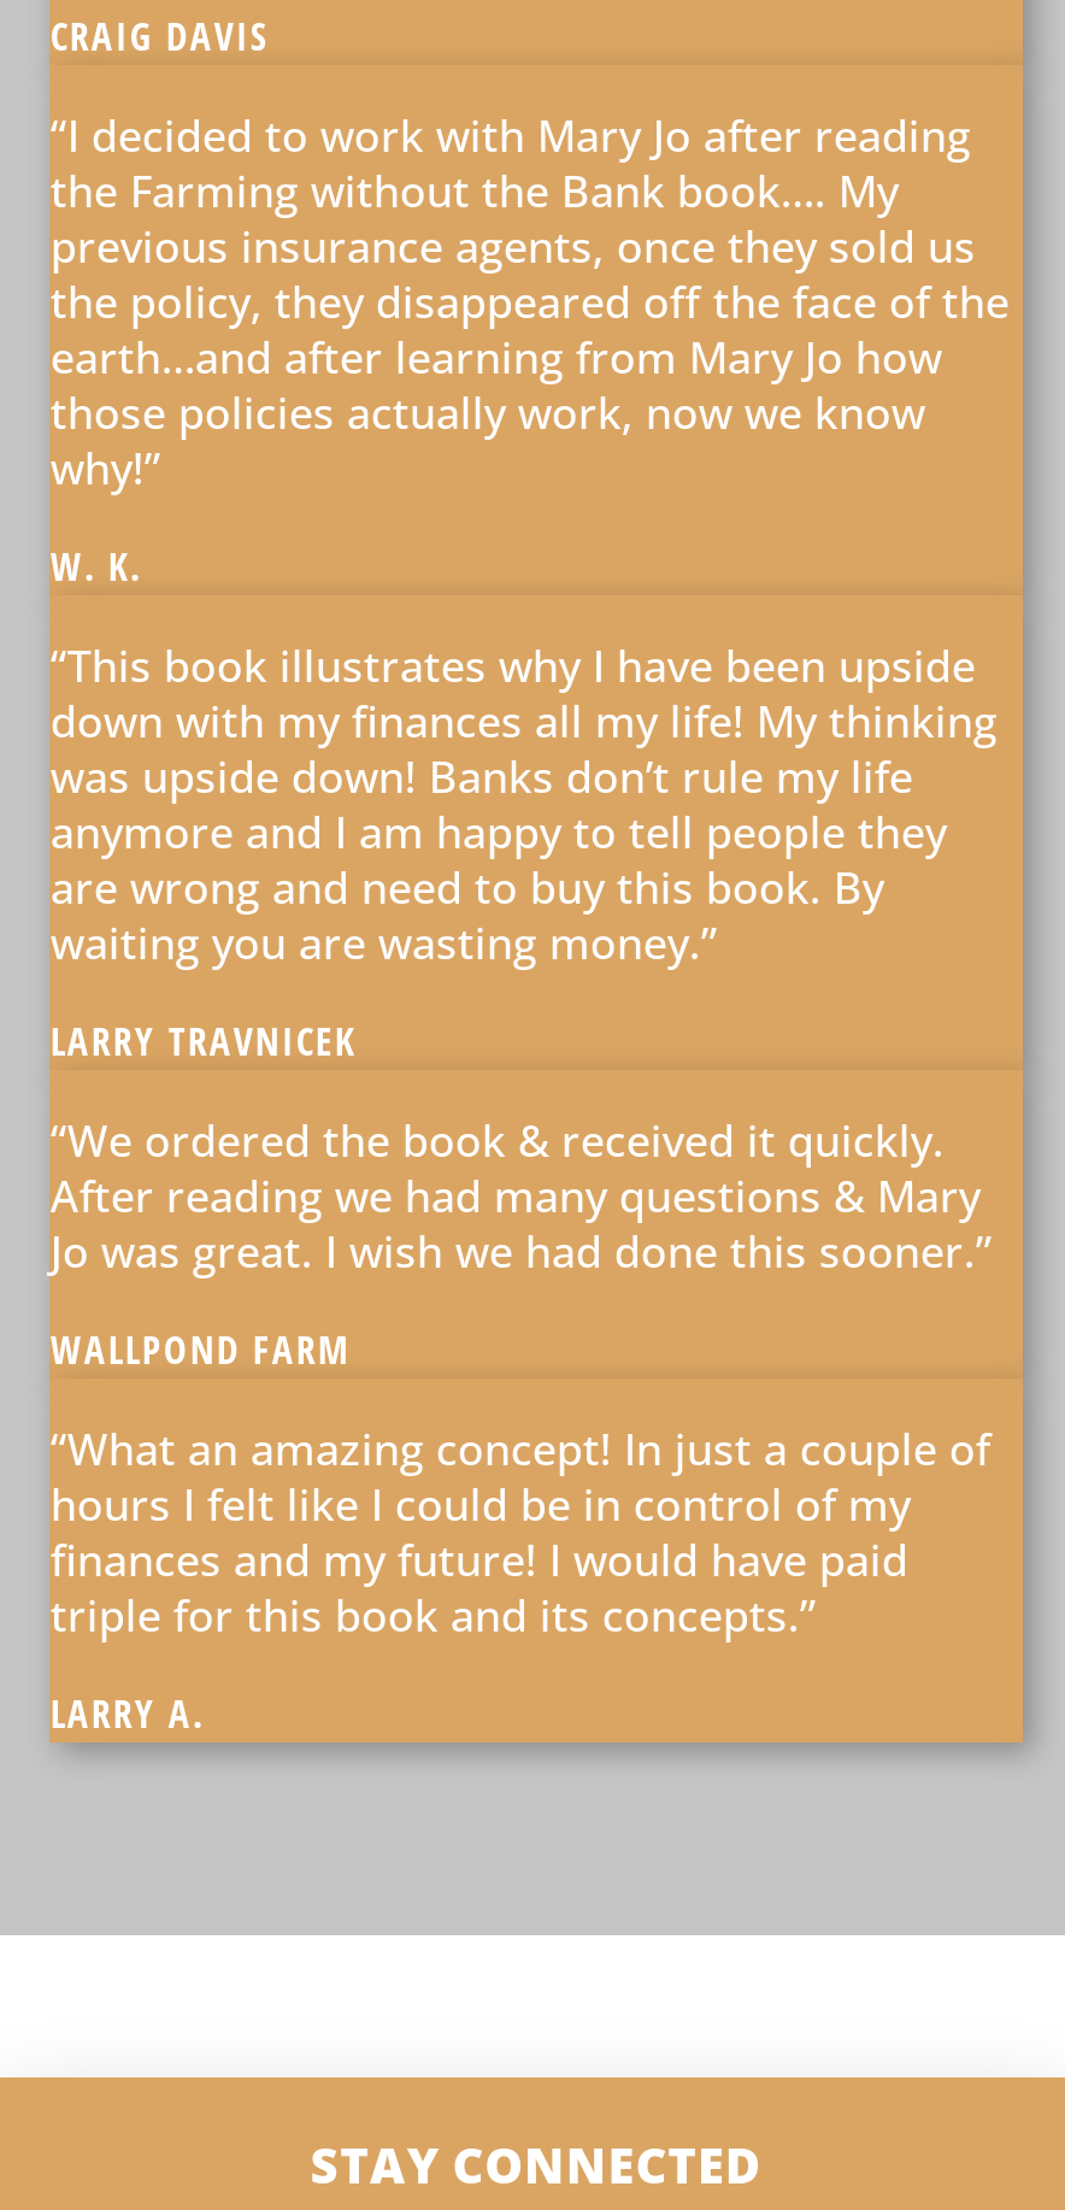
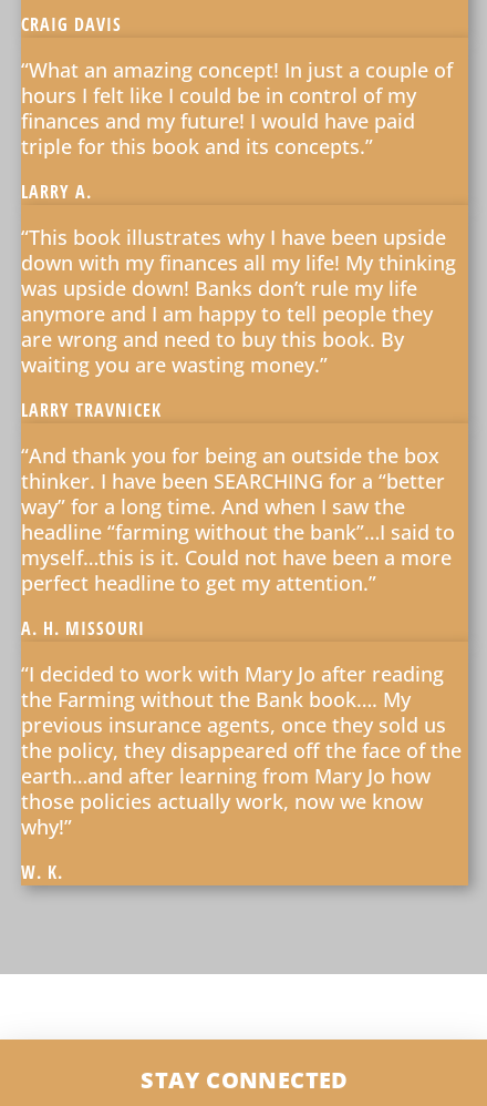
+ “And thank you for being an outside the box
+ thinker. I have been SEARCHING for a “better
+ way” for a long time. And when I saw the
+ headline “farming without the bank”…I said to
+ myself…this is it. Could not have been a more
+ perfect headline to get my attention.”
+ A. H. MISSOURI

moved down: “I decided to work with Mary Jo after reading | the Farming without the Bank book…. My | previous insurance agents, once they sold us | the policy, they disappeared off the face of the | earth…and after learning from Mary Jo how | those policies actually work, now we know | why!” | W. K.

moved up: “What an amazing concept! In just a couple of | hours I felt like I could be in control of my | finances and my future! I would have paid | ... | waiting you are wasting money.” | LARRY TRAVNICEK

- “We ordered the book & received it quickly.
- After reading we had many questions & Mary
- Jo was great. I wish we had done this sooner.”
- WALLPOND FARM
